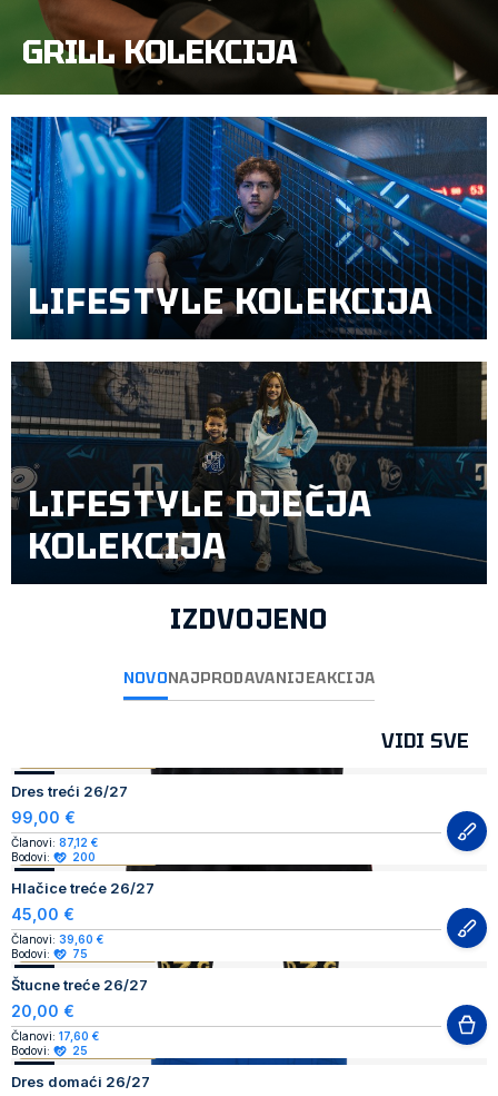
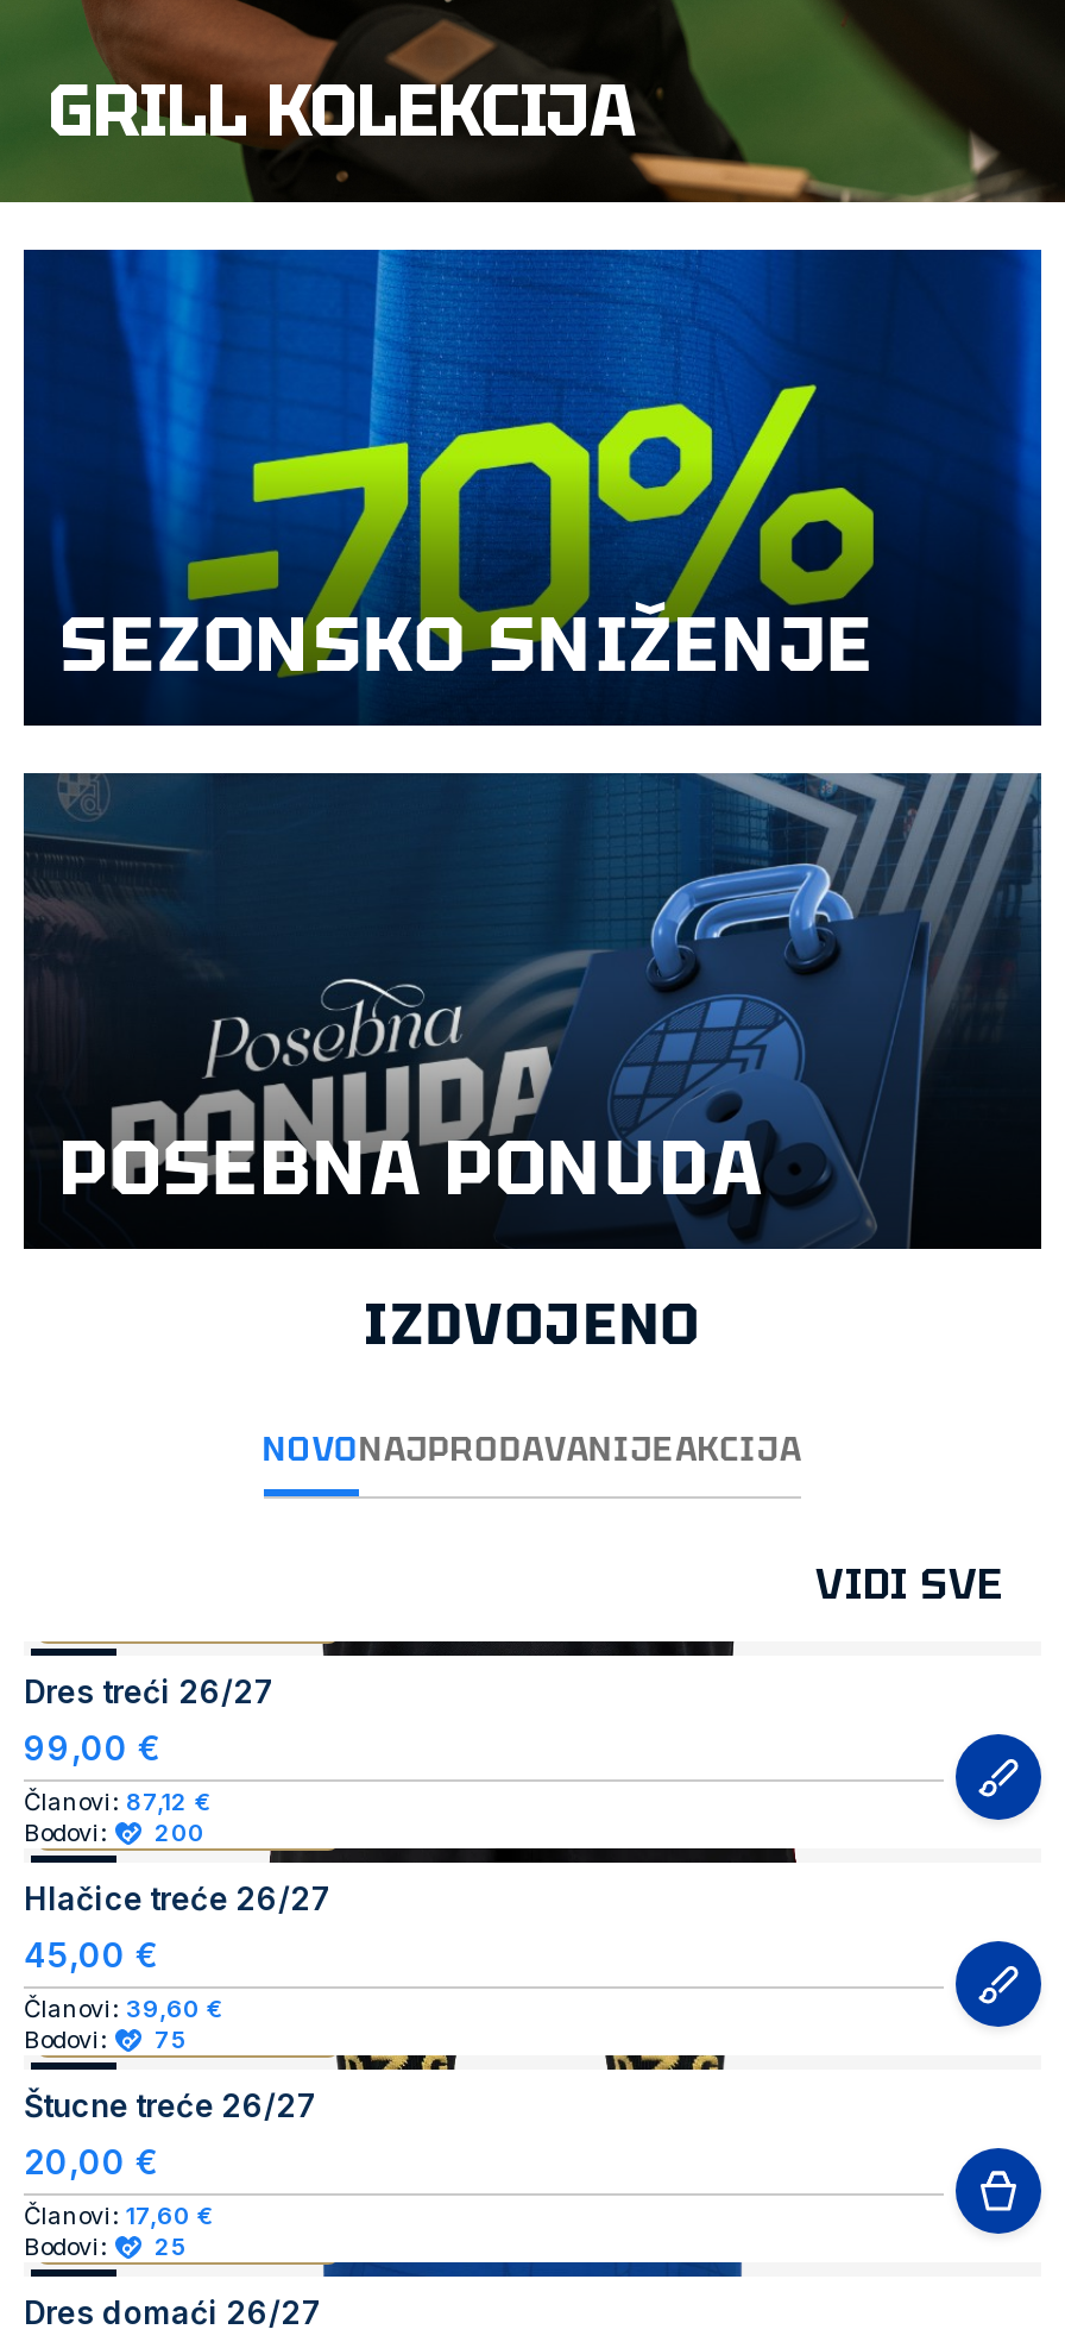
- [image]
- LIFESTYLE KOLEKCIJA
+ [image]
+ SEZONSKO SNIŽENJE

- [image]
- LIFESTYLE DJEČJA
- KOLEKCIJA
+ [image]
+ POSEBNA PONUDA
